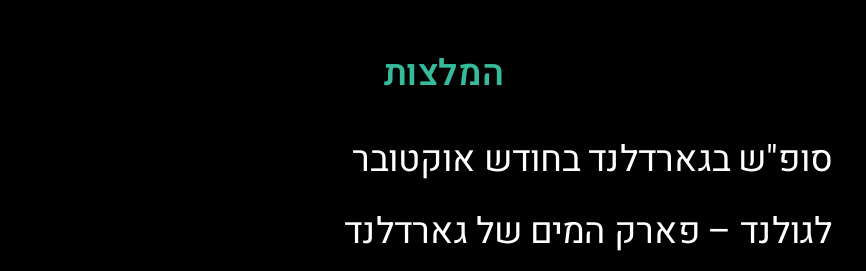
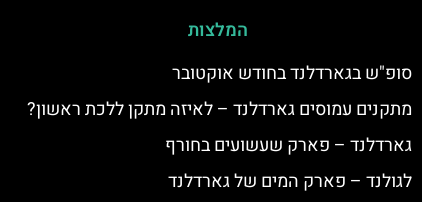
+ מתקנים עמוסים גארדלנד – לאיזה מתקן ללכת ראשון?
+ גארדלנד – פארק שעשועים בחורף
